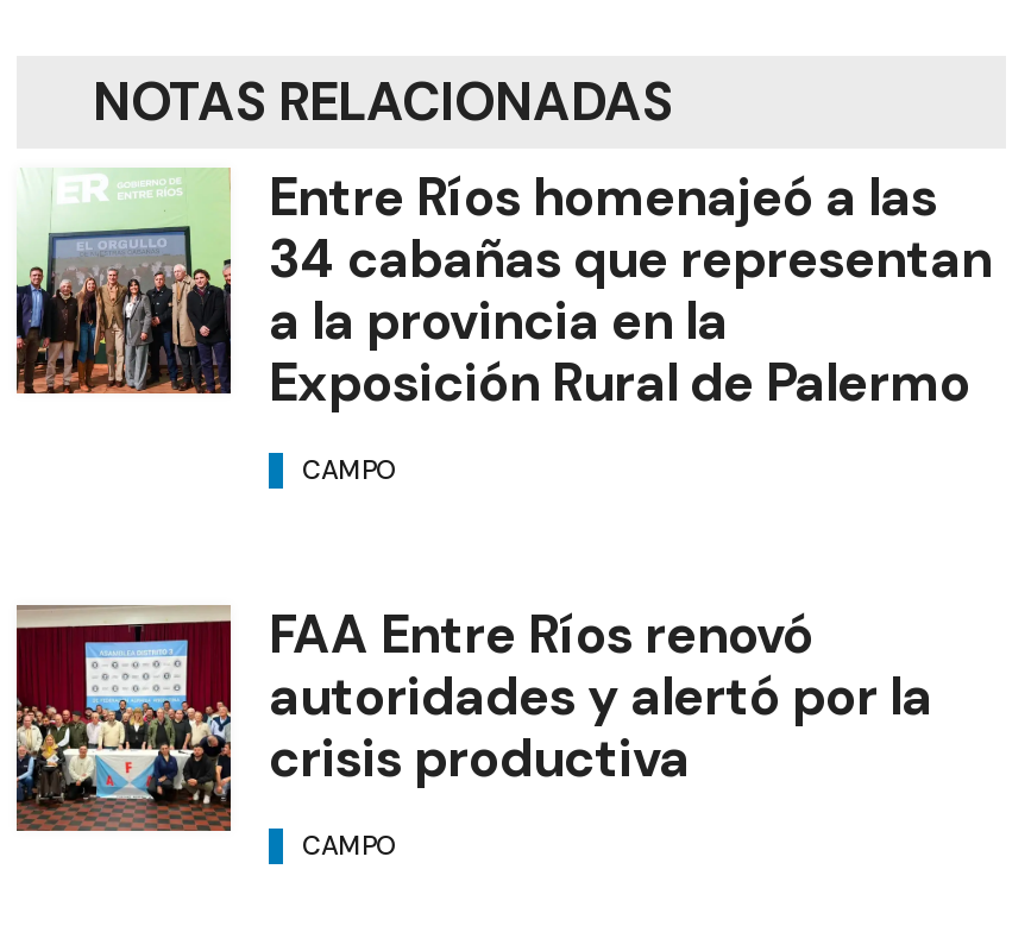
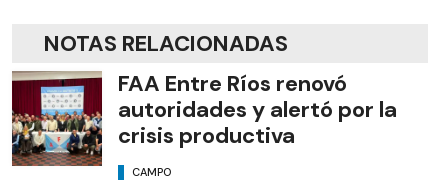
- [image]
- Entre Ríos homenajeó a las
- 34 cabañas que representan
- a la provincia en la
- Exposición Rural de Palermo
- CAMPO
